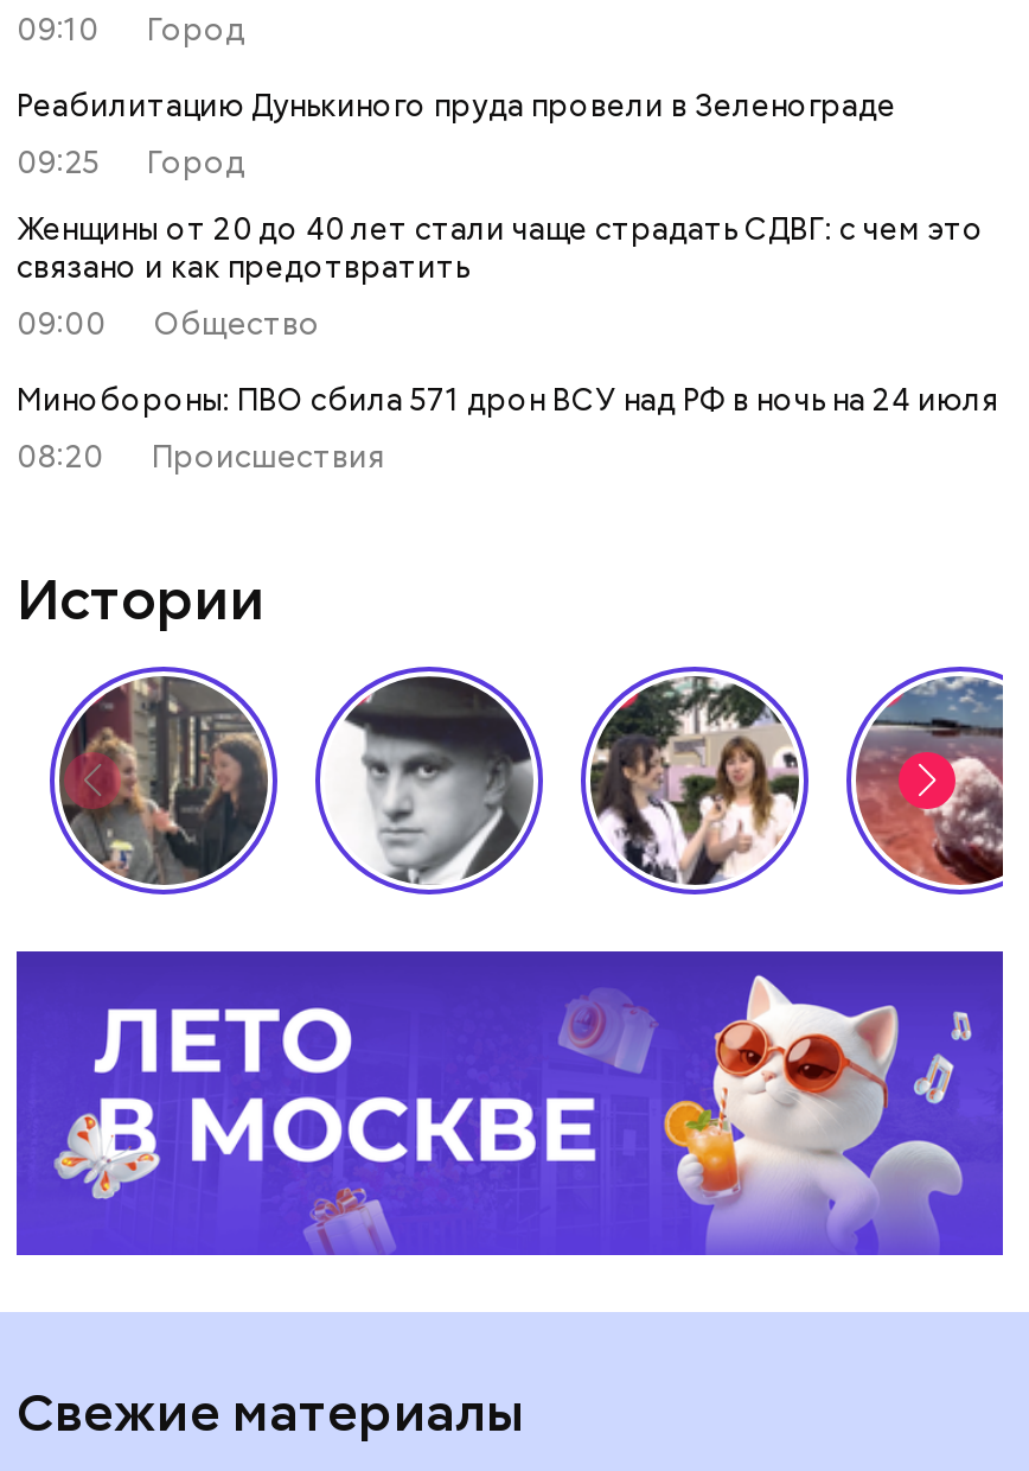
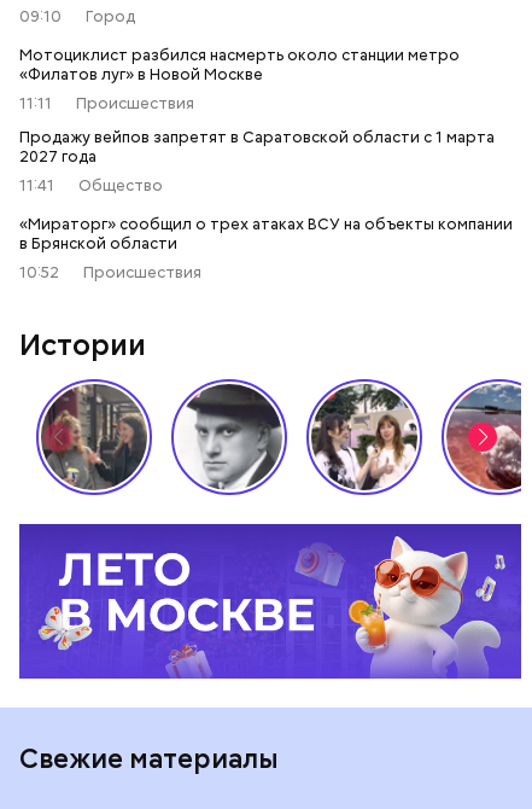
- Реабилитацию Дунькиного пруда провели в Зеленограде
- 09:25
- Город
+ Мотоциклист разбился насмерть около станции метро
+ «Филатов луг» в Новой Москве
+ 11:11
+ Происшествия

- Женщины от 20 до 40 лет стали чаще страдать СДВГ: с чем это
- связано и как предотвратить
- 09:00
+ Продажу вейпов запретят в Саратовской области с 1 марта
+ 2027 года
+ 11:41

- Минобороны: ПВО сбила 571 дрон ВСУ над РФ в ночь на 24 июля
- 08:20
+ «Мираторг» сообщил о трех атаках ВСУ на объекты компании
+ в Брянской области
+ 10:52
